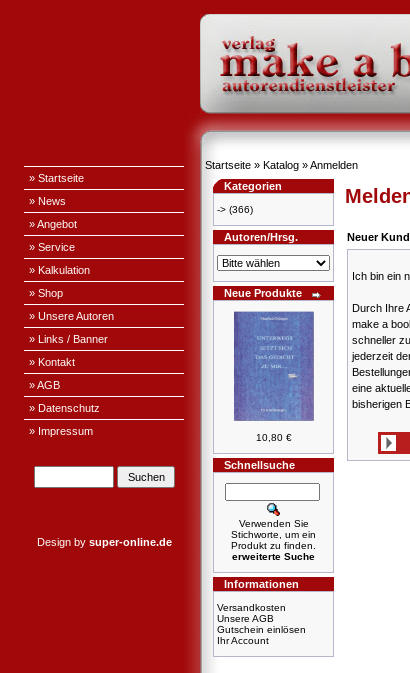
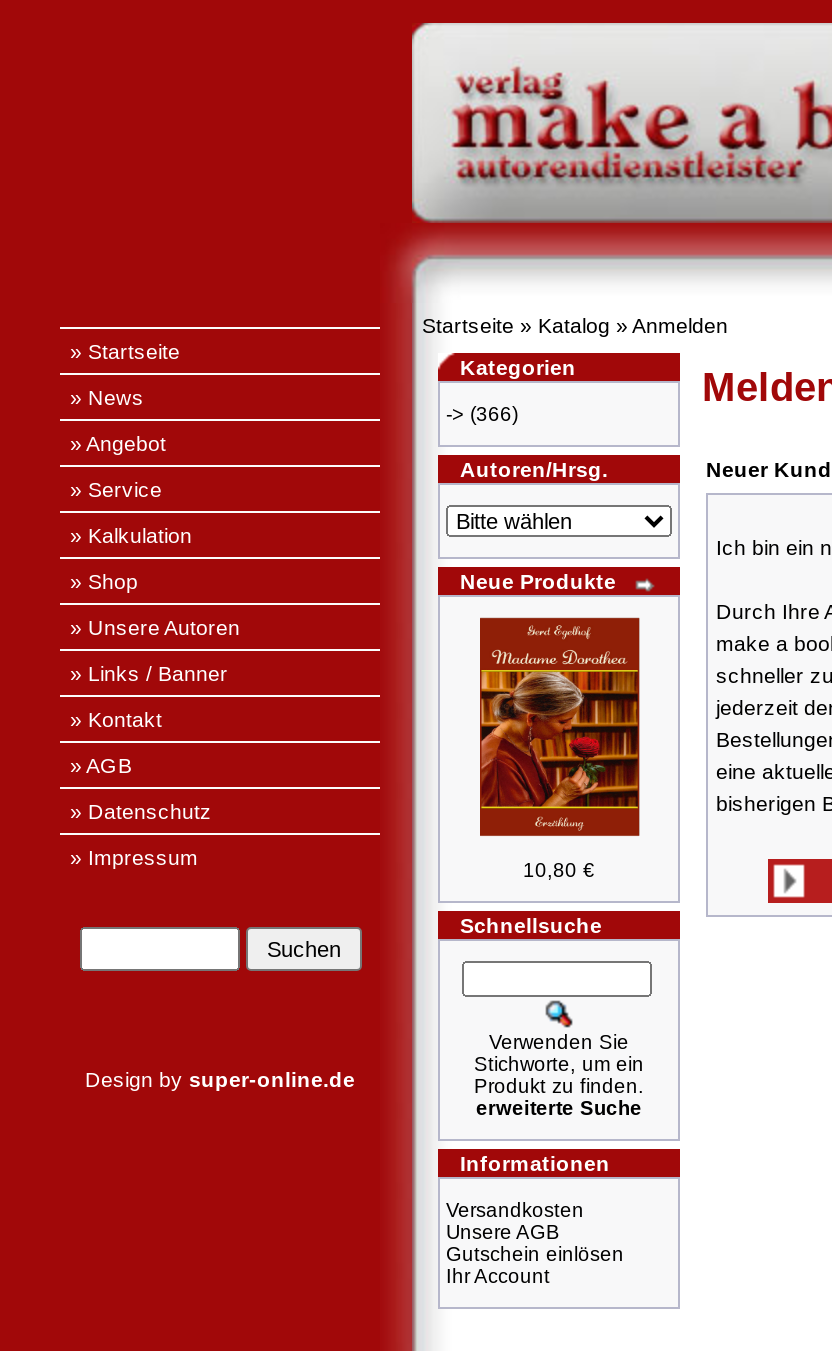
- [image]
+ [image]
